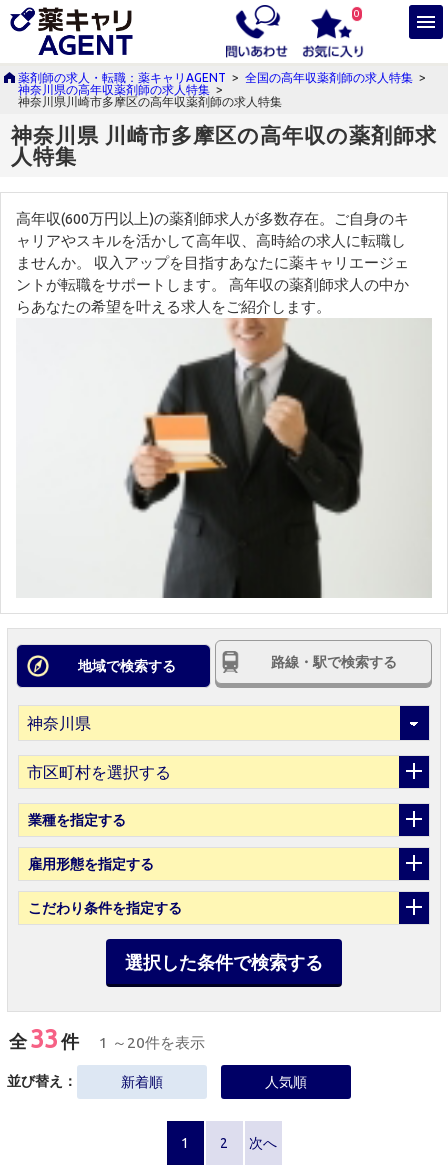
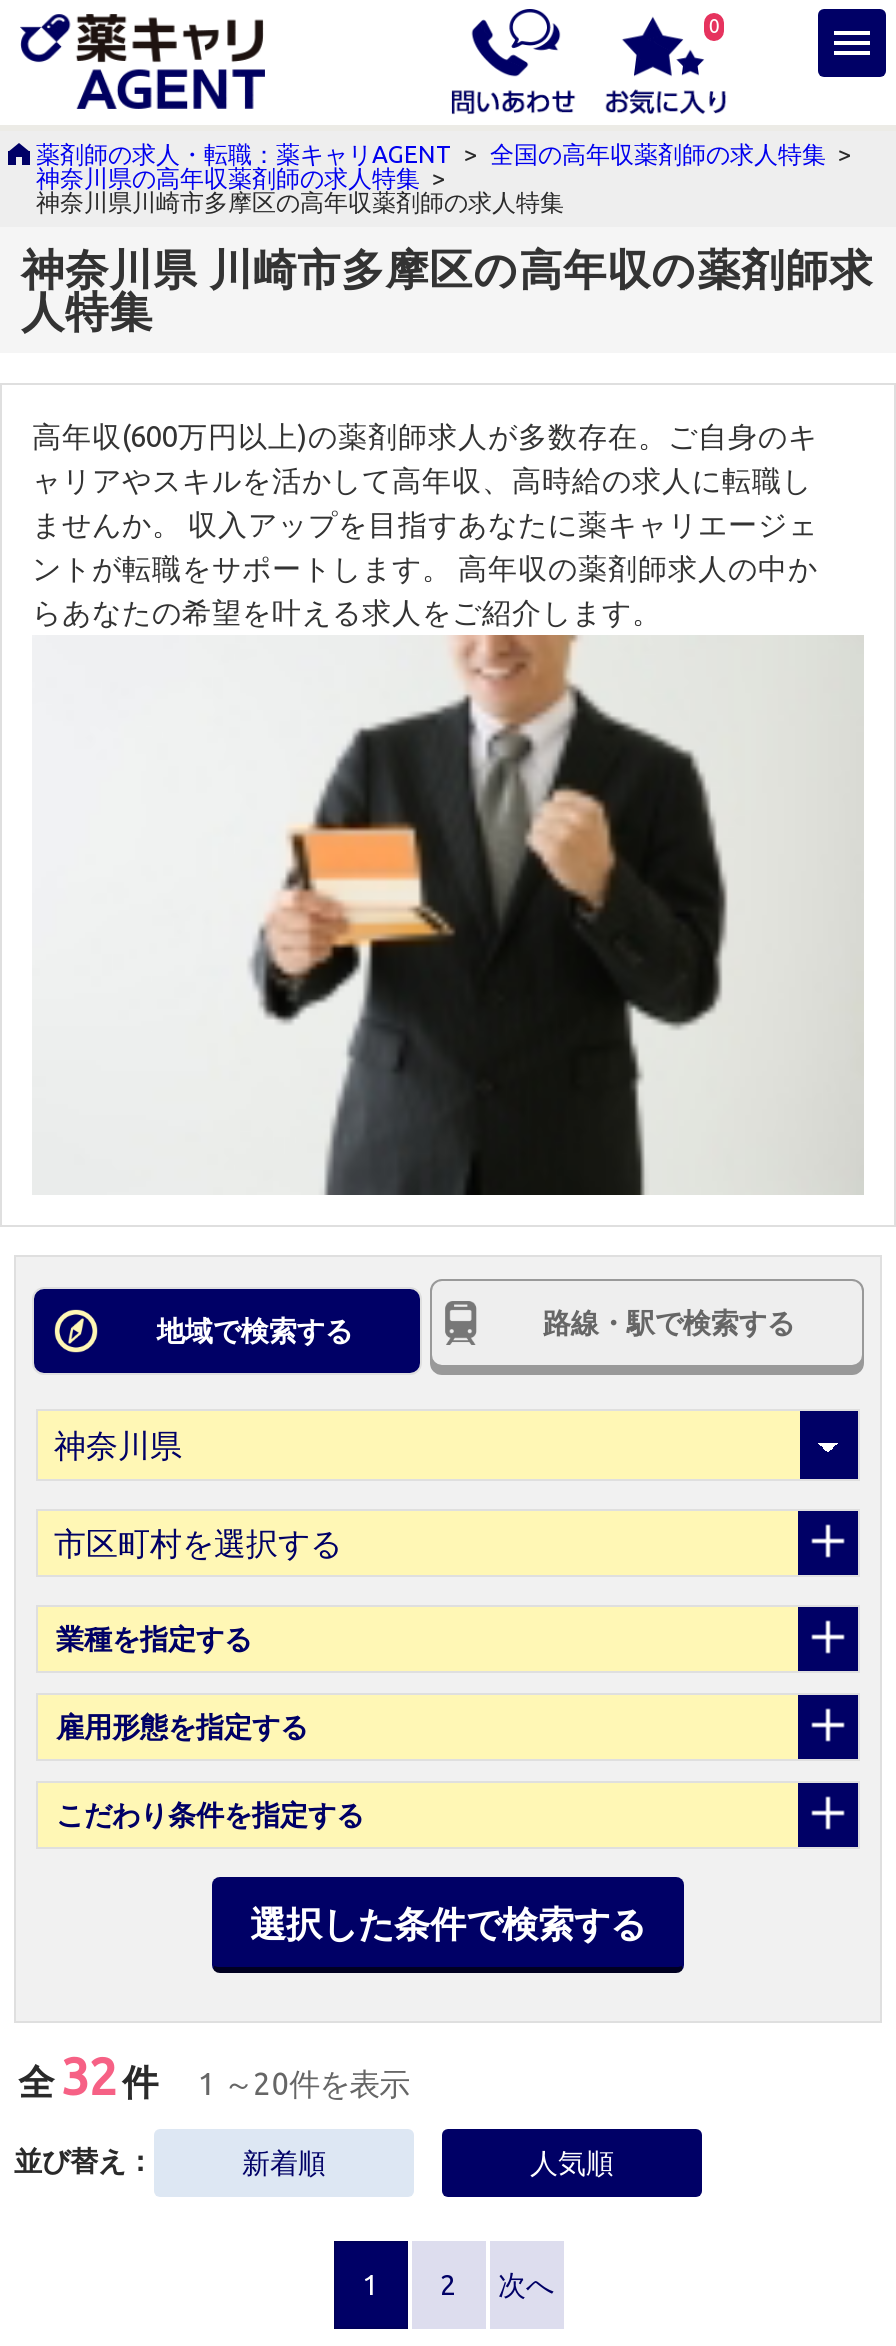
- 全 33 件 1 ～20件を表示
+ 全 32 件 1 ～20件を表示
